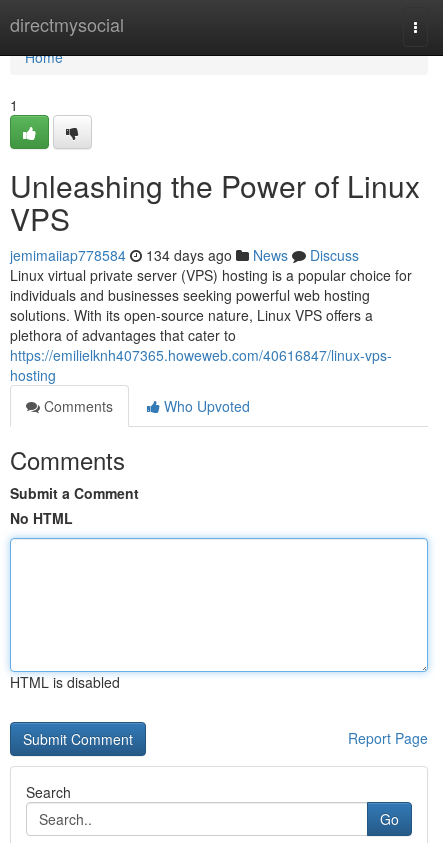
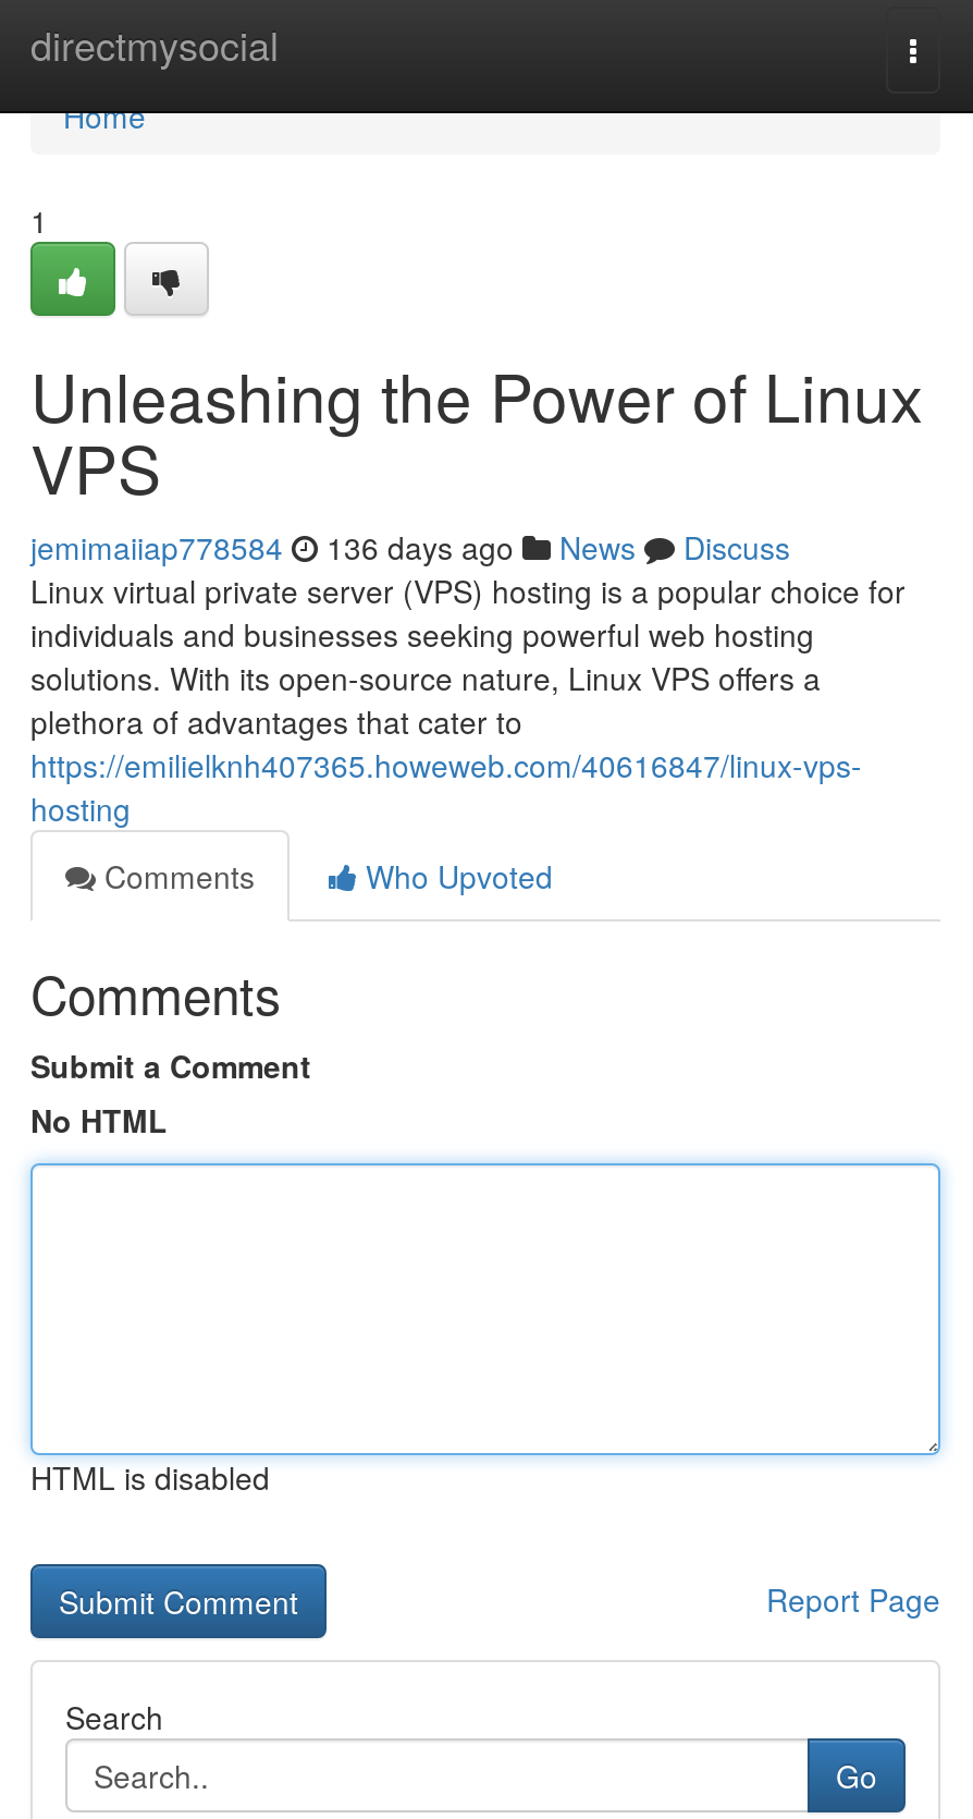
- jemimaiiap778584 134 days ago News Discuss
+ jemimaiiap778584 136 days ago News Discuss
